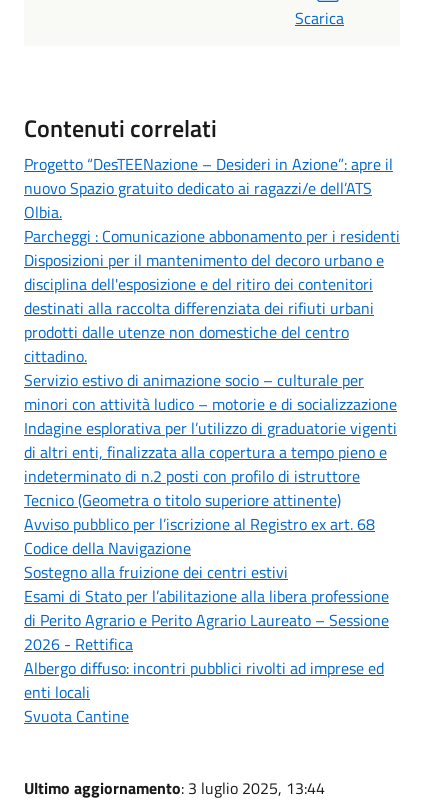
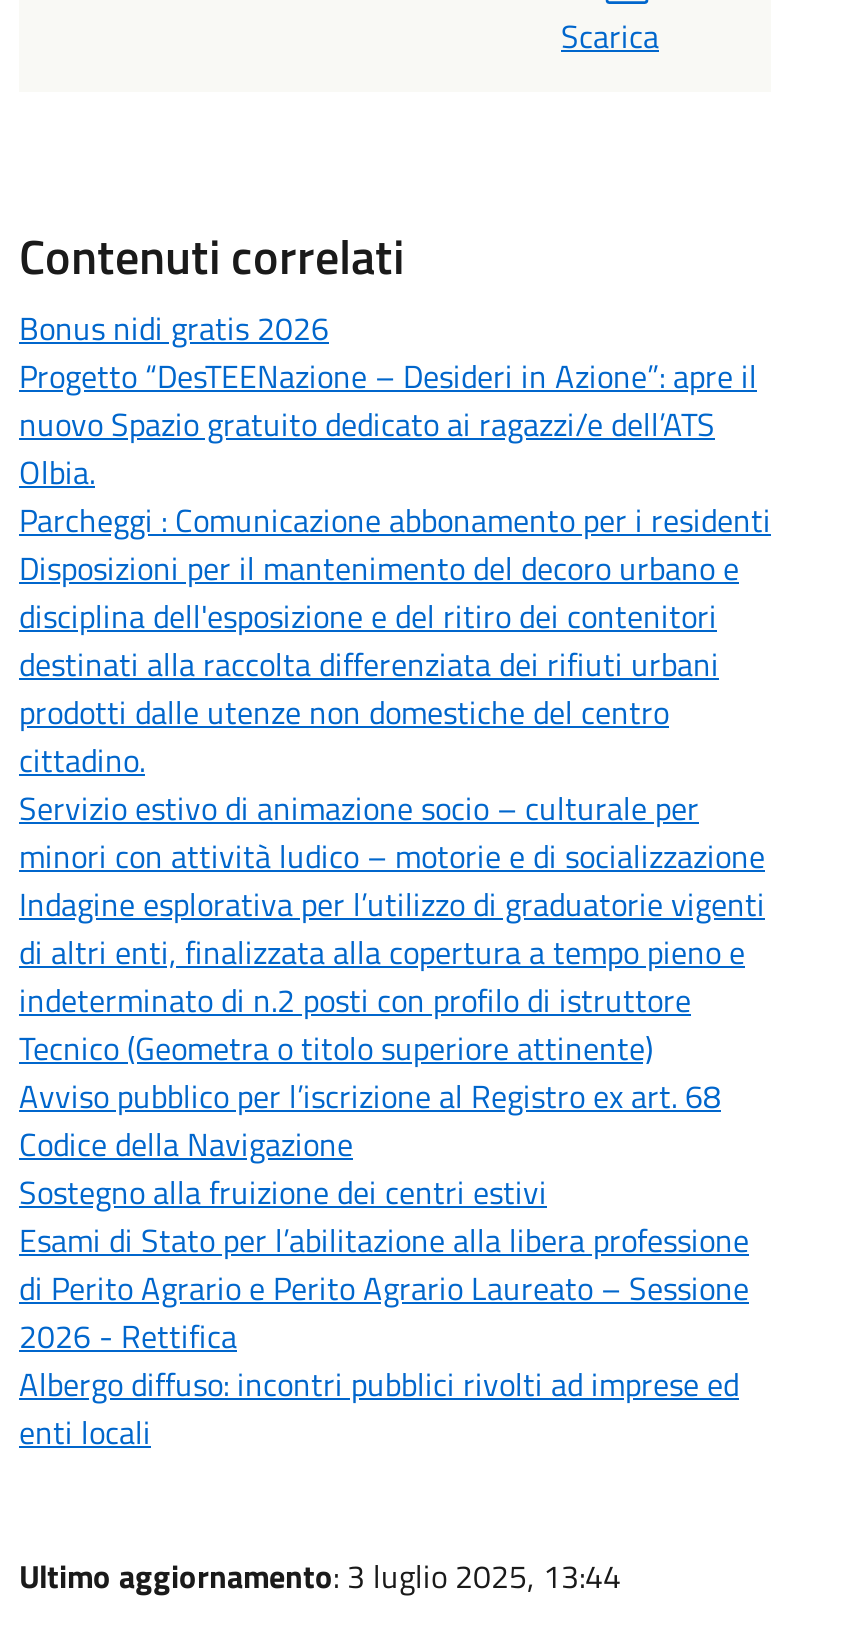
+ Bonus nidi gratis 2026

moved down: Progetto “DesTEENazione – Desideri in Azione”: apre il | nuovo Spazio gratuito dedicato ai ragazzi/e dell’ATS | Olbia. | ... | Albergo diffuso: incontri pubblici rivolti ad imprese ed | enti locali

- Svuota Cantine
